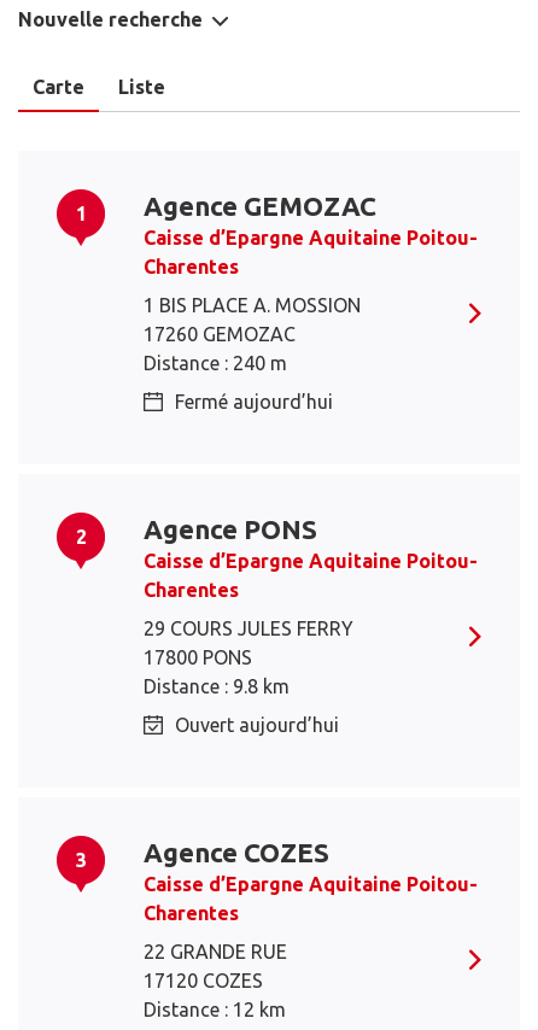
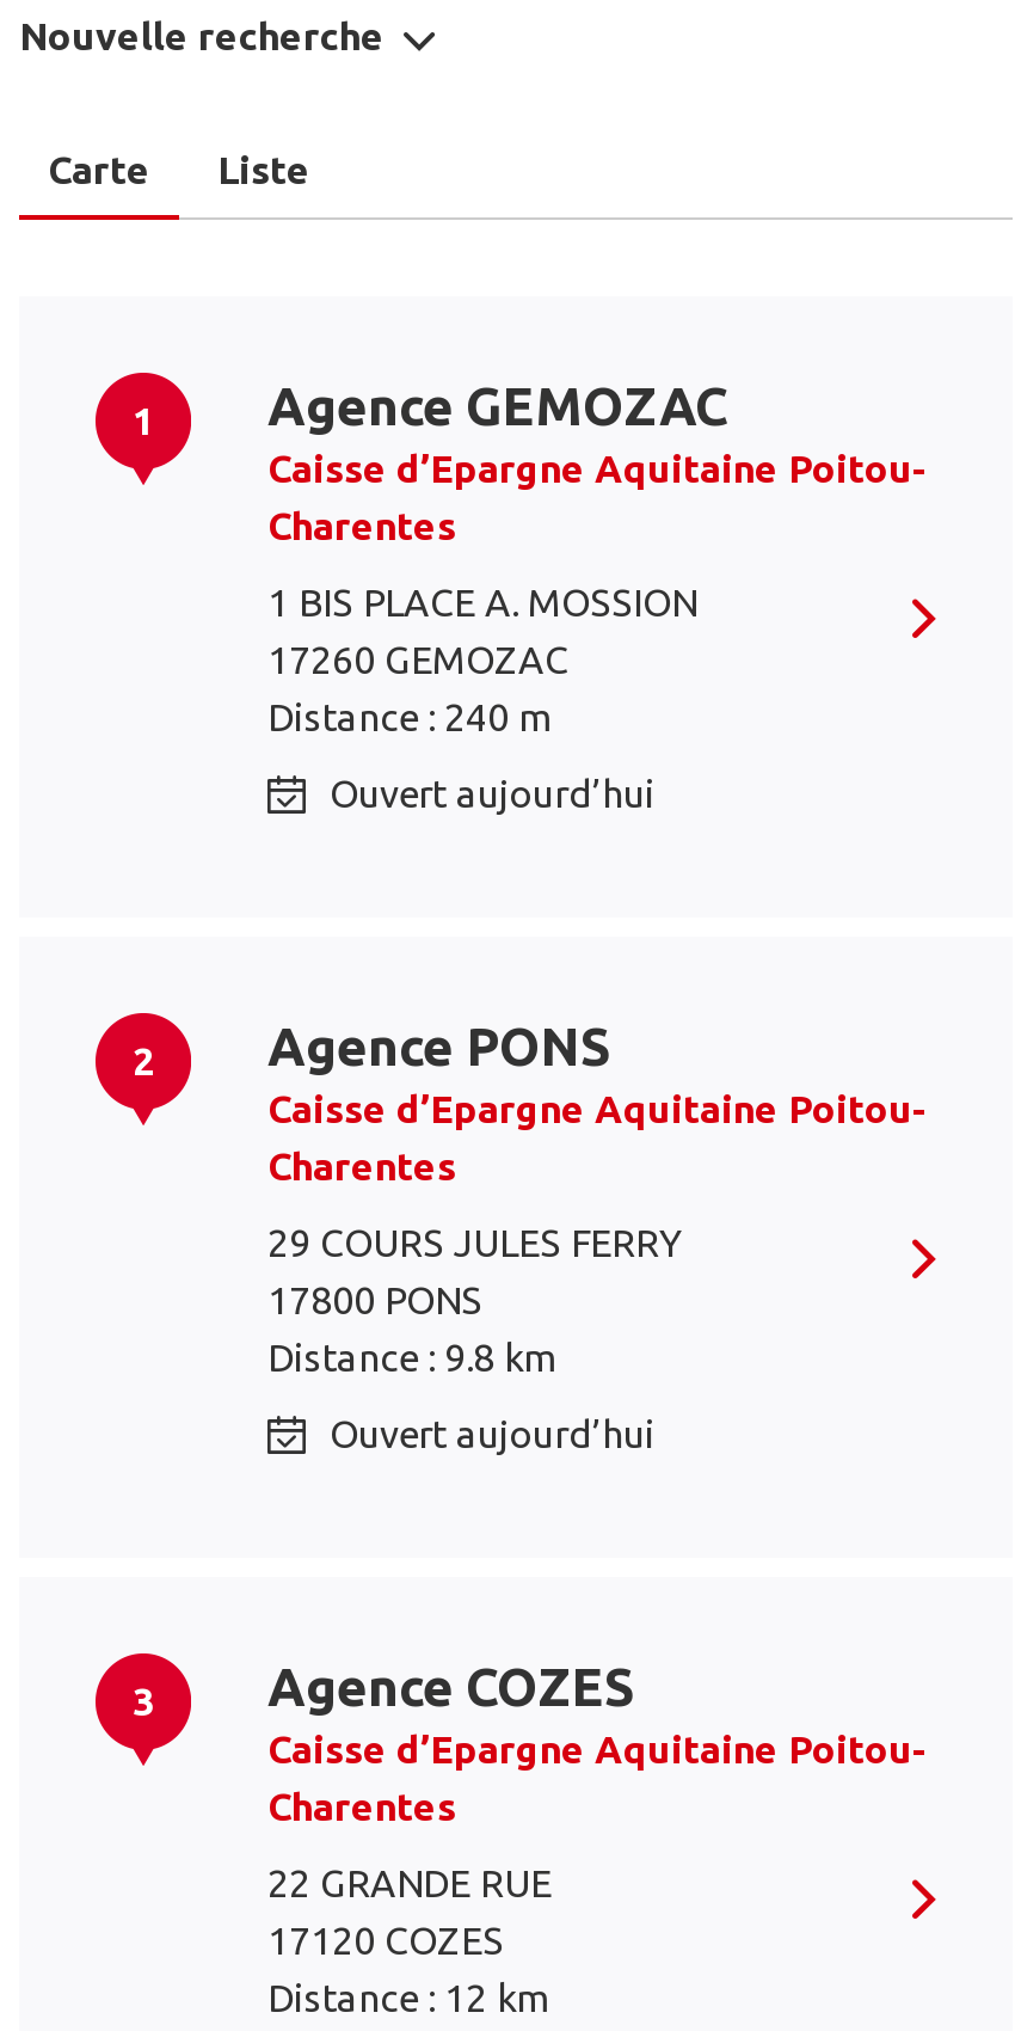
- Fermé aujourd’hui
+ Ouvert aujourd’hui
